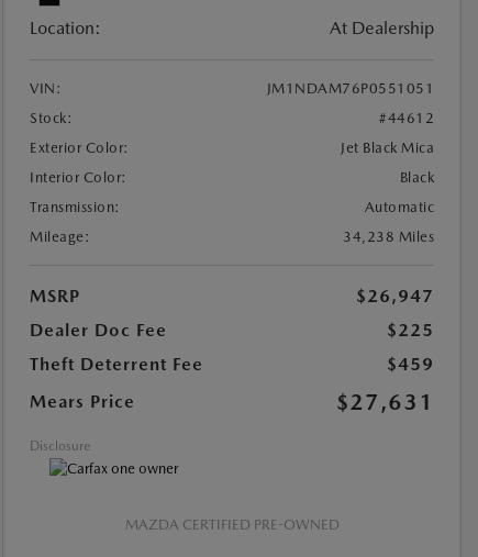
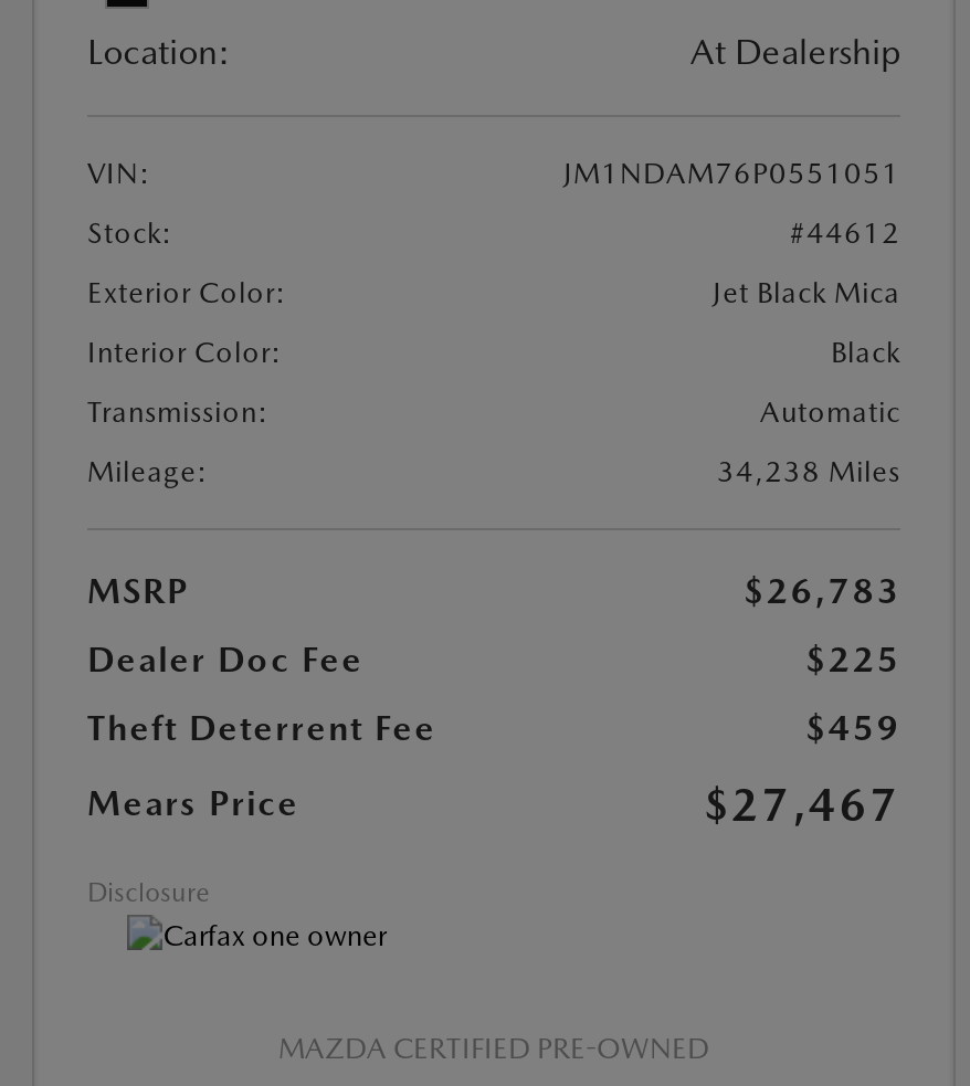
- $26,947
+ $26,783

- $27,631
+ $27,467
